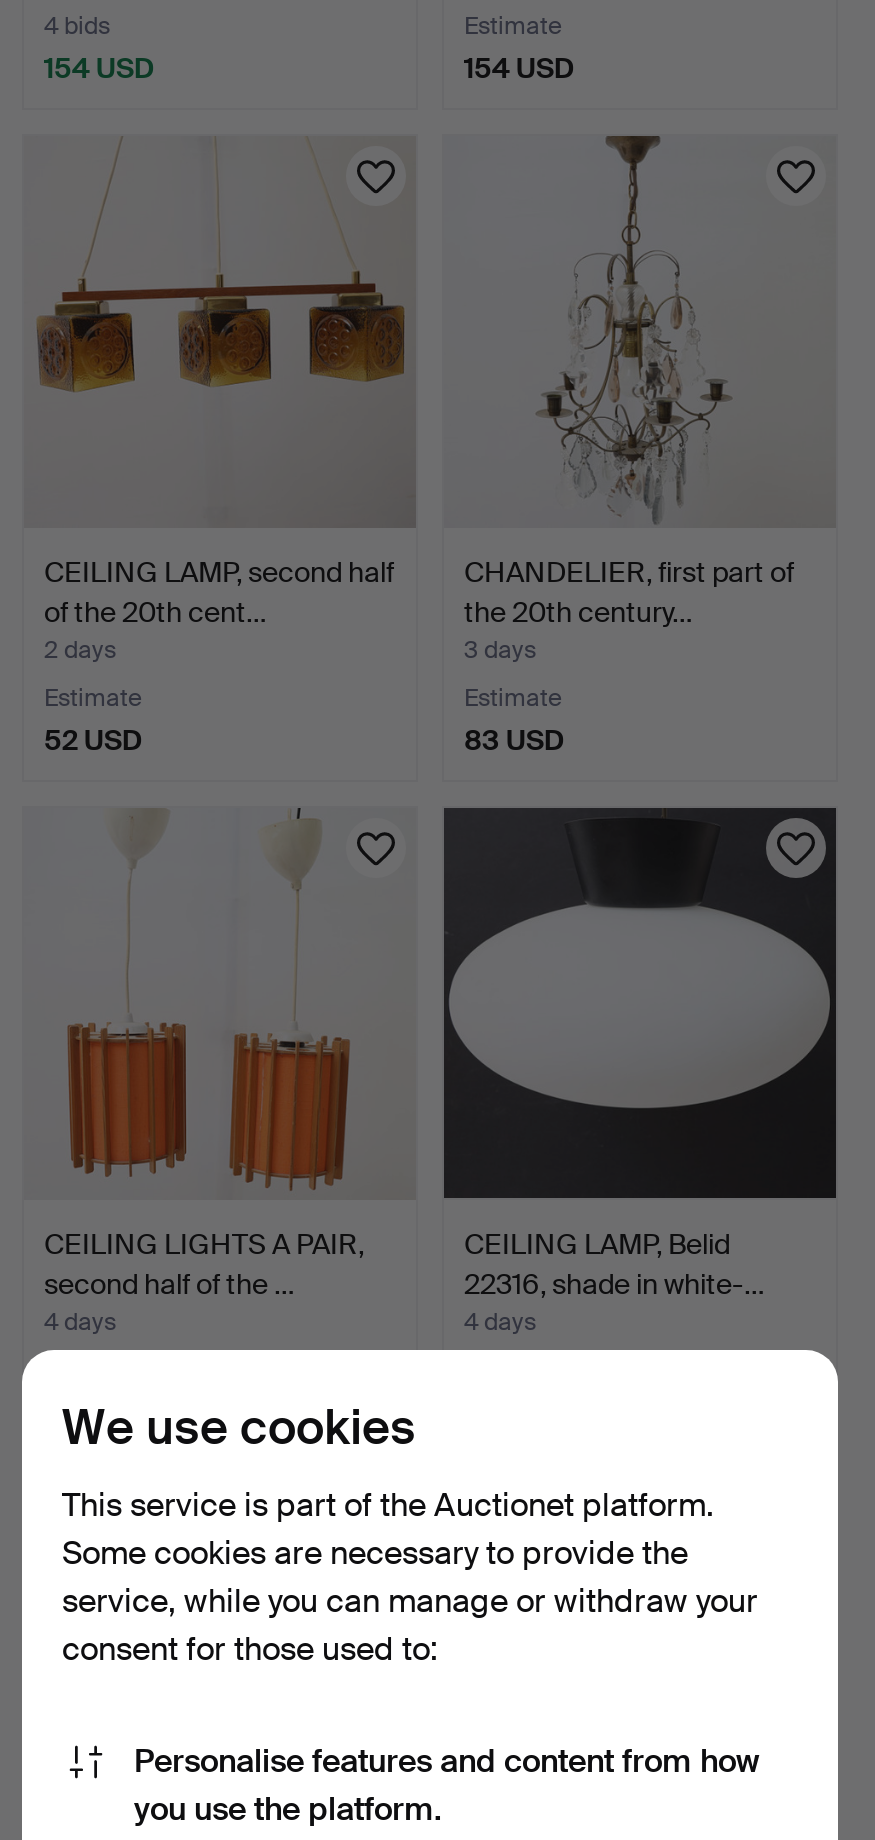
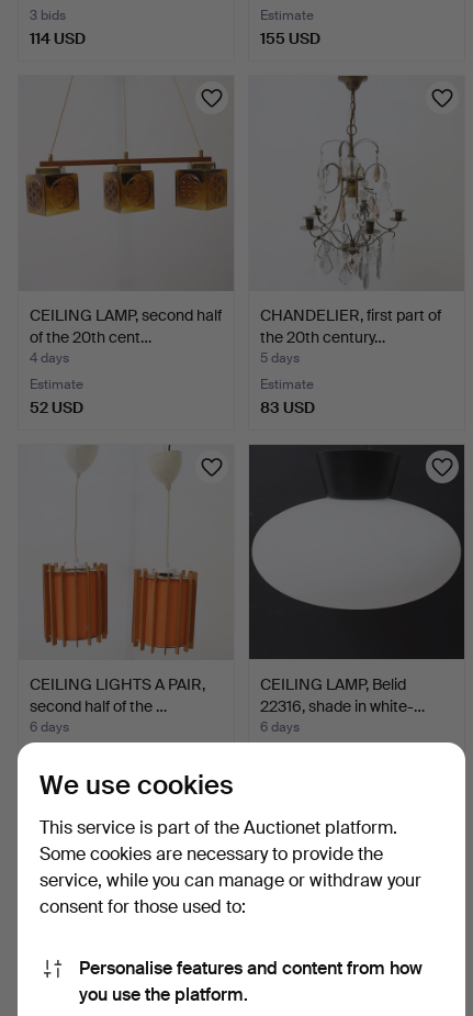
- 4 bids
- 154 USD
+ 3 bids
+ 114 USD

- 154 USD
+ 155 USD

- 2 days
+ 4 days

- 3 days
+ 5 days

- 4 days
+ 6 days

- 4 days
+ 6 days
